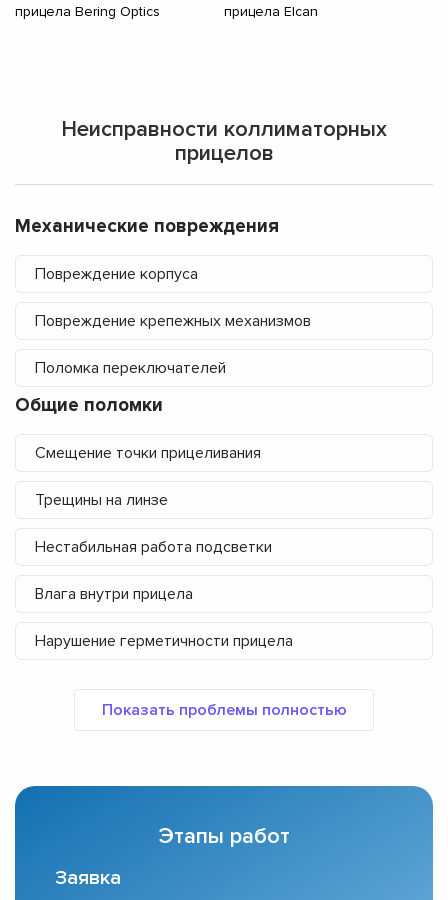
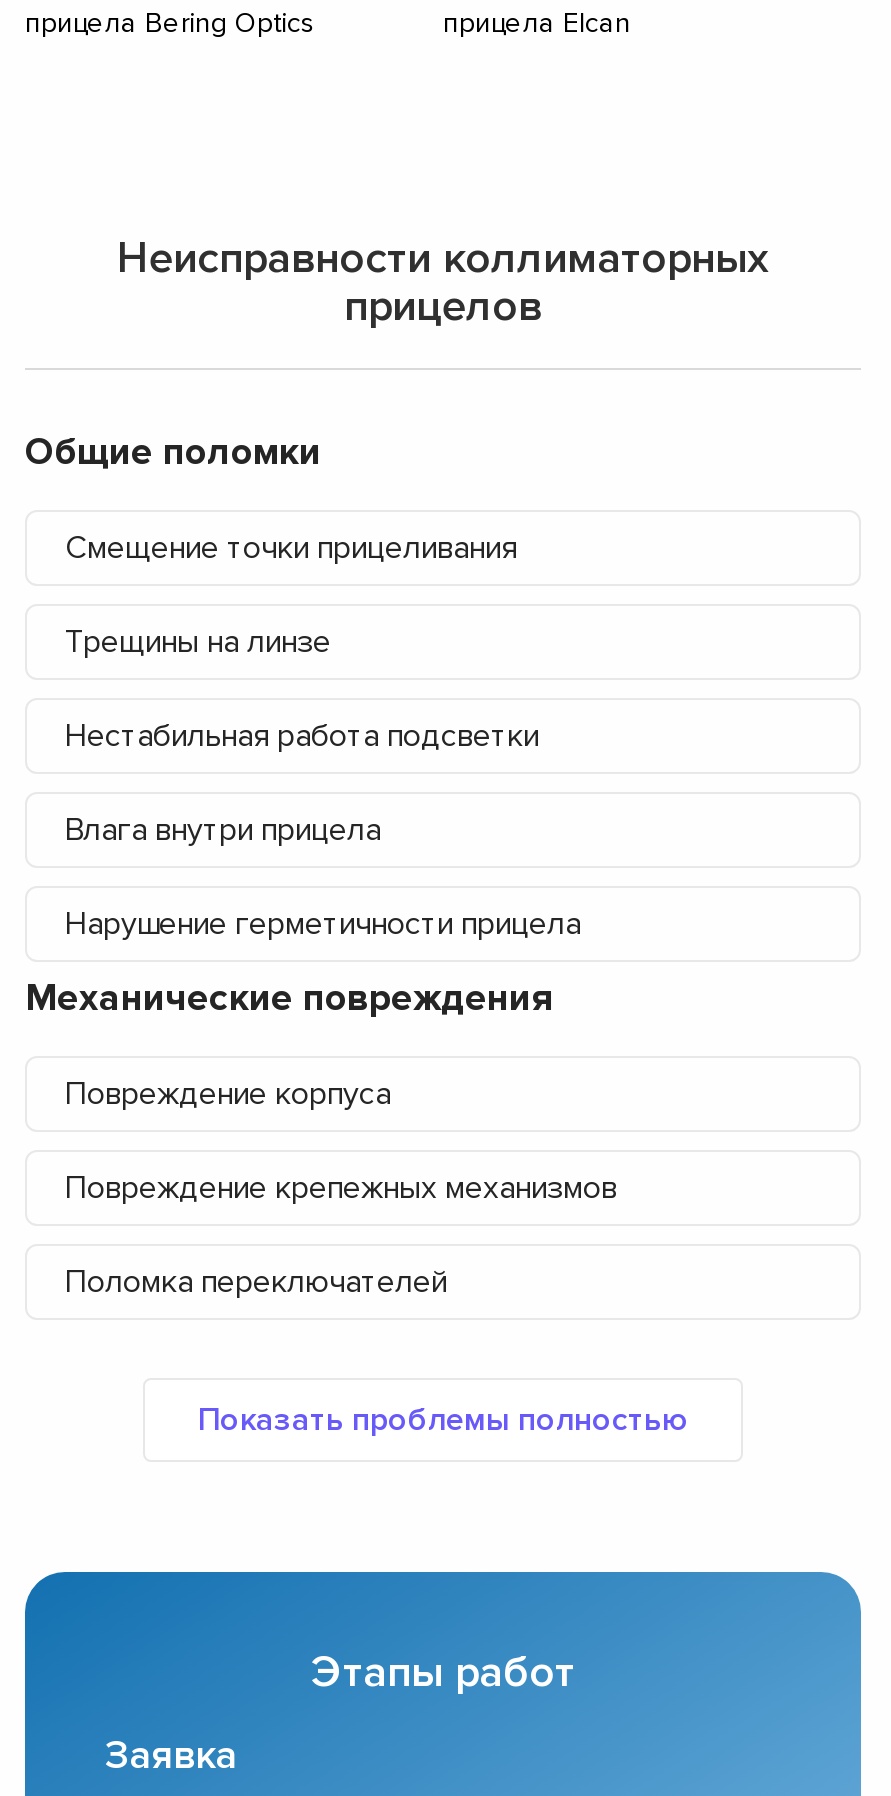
moved down: Механические повреждения | Повреждение корпуса | Повреждение крепежных механизмов | Поломка переключателей

moved up: Общие поломки | Смещение точки прицеливания | Трещины на линзе | Нестабильная работа подсветки | Влага внутри прицела | Нарушение герметичности прицела
